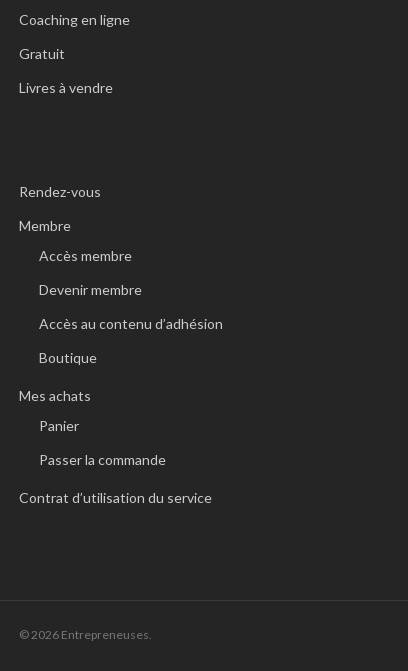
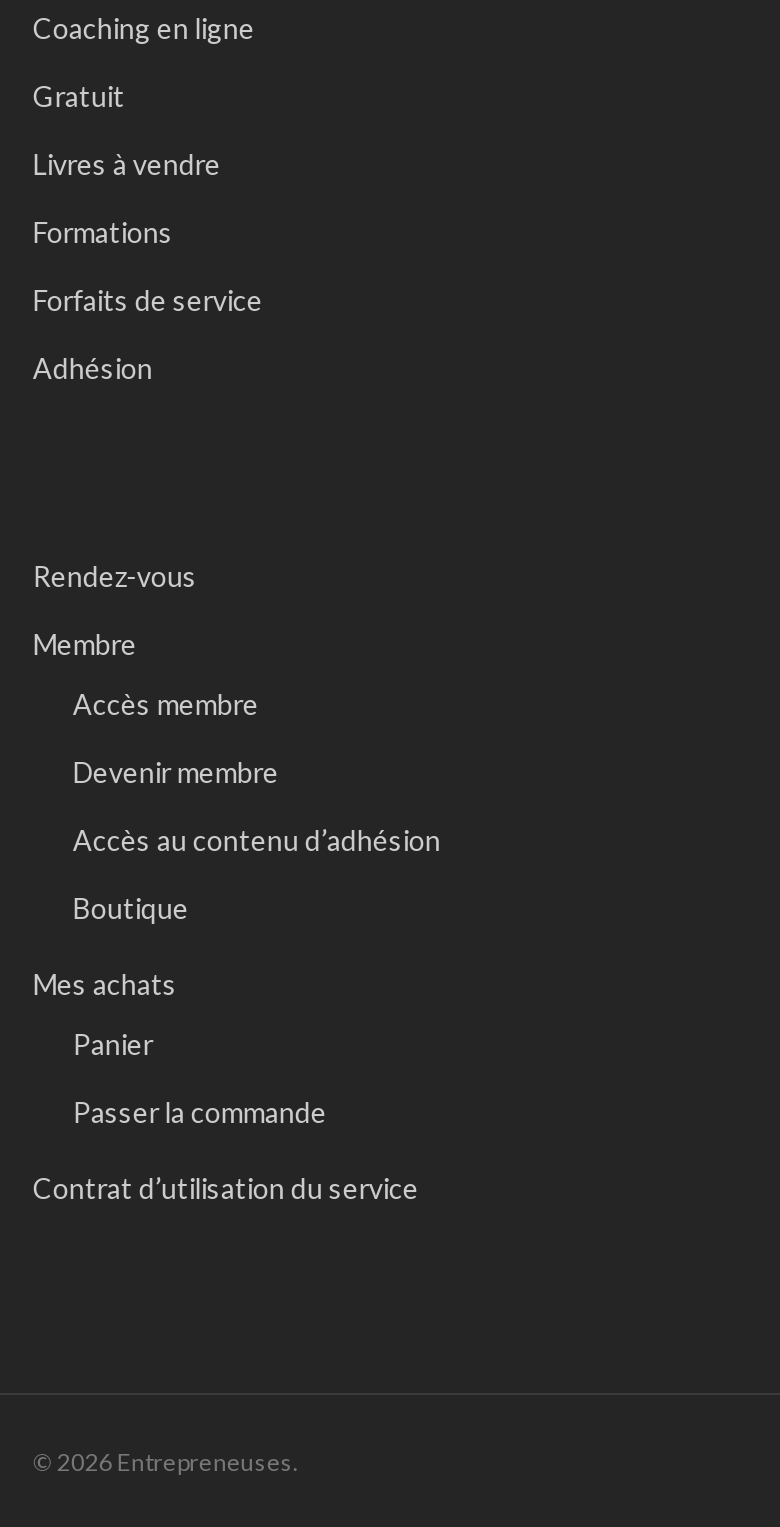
+ Formations
+ Forfaits de service
+ Adhésion
